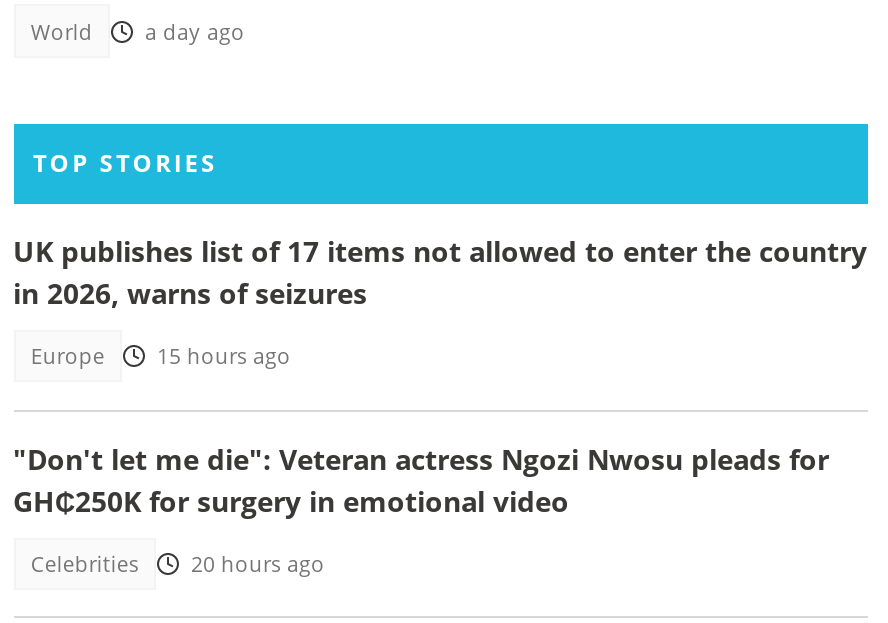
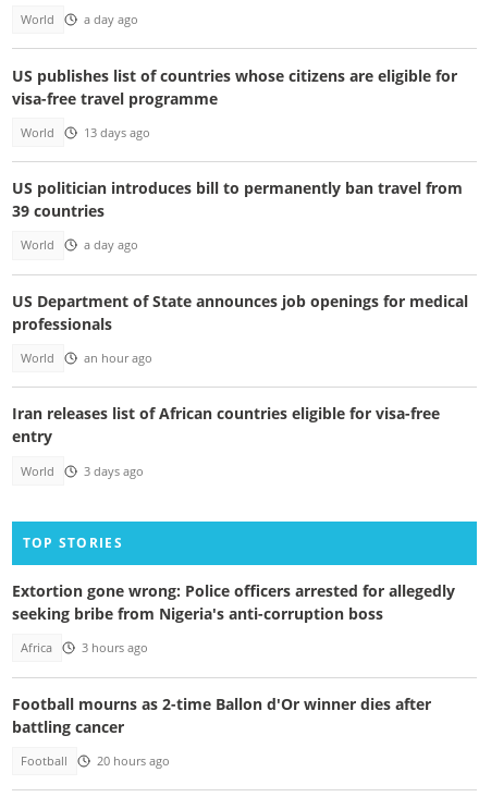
+ US publishes list of countries whose citizens are eligible for
+ visa-free travel programme
+ World
+ 13 days ago
+ US politician introduces bill to permanently ban travel from
+ 39 countries
+ World
+ a day ago
+ US Department of State announces job openings for medical
+ professionals
+ World
+ an hour ago
+ Iran releases list of African countries eligible for visa-free
+ entry
+ World
+ 3 days ago

- UK publishes list of 17 items not allowed to enter the country
- in 2026, warns of seizures
+ Extortion gone wrong: Police officers arrested for allegedly
+ seeking bribe from Nigeria's anti-corruption boss

- Europe
- 15 hours ago
+ Africa
+ 3 hours ago

- "Don't let me die": Veteran actress Ngozi Nwosu pleads for
- GH₵250K for surgery in emotional video
+ Football mourns as 2-time Ballon d'Or winner dies after
+ battling cancer

- Celebrities
+ Football
